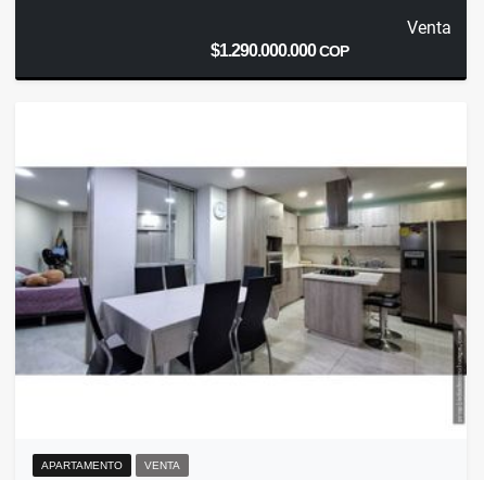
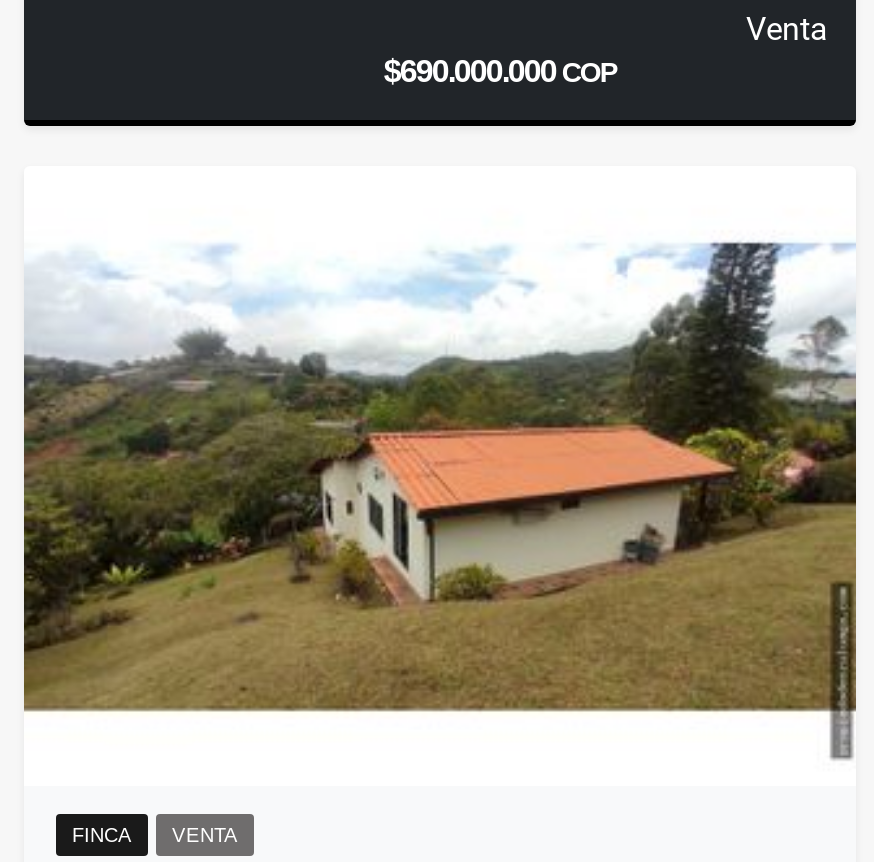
- $1.290.000.000 COP
+ $690.000.000 COP

- [image]
+ [image]

- APARTAMENTO
+ FINCA
